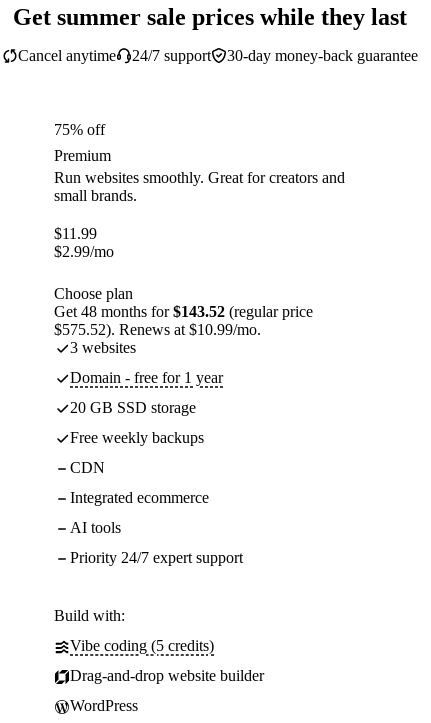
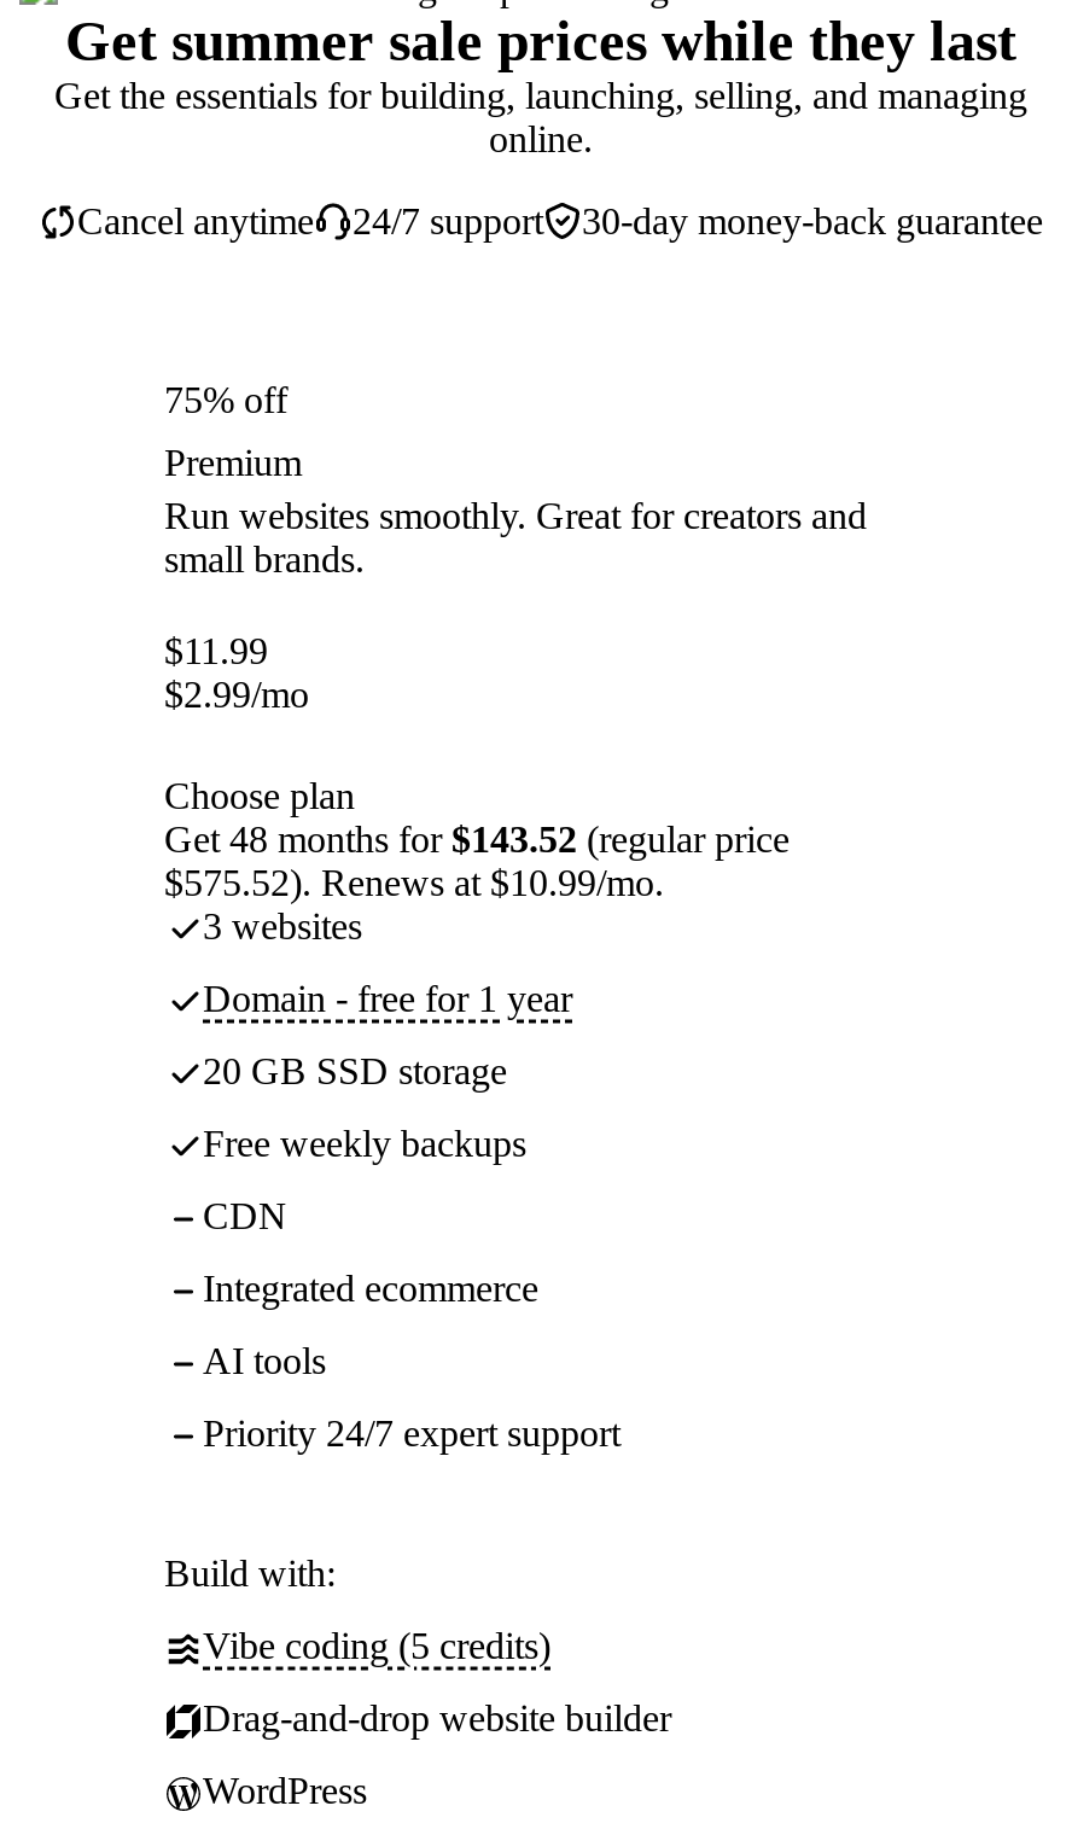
+ Get the essentials for building, launching, selling, and managing
+ online.
